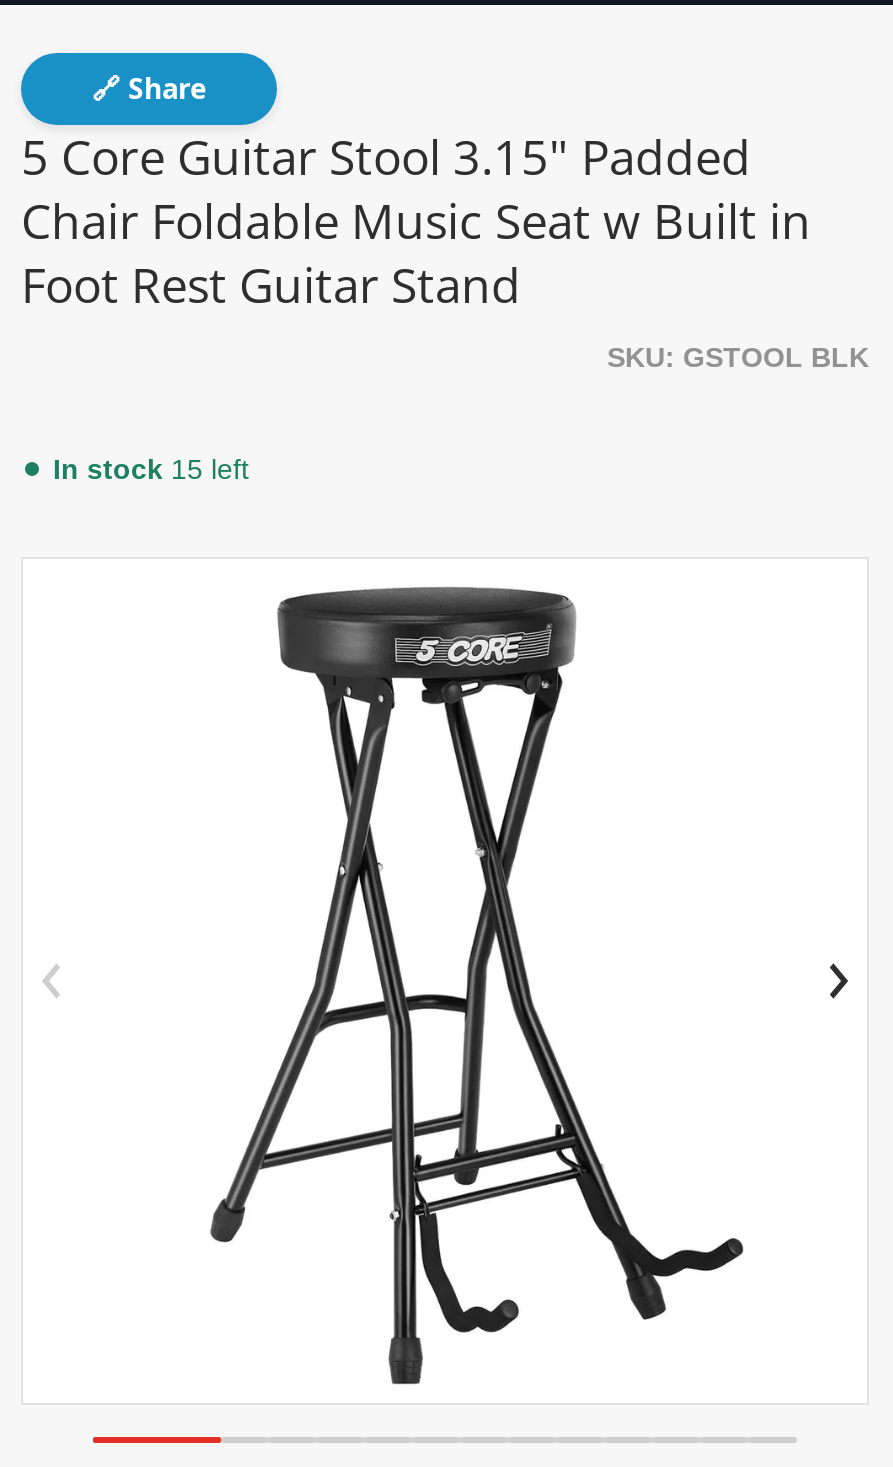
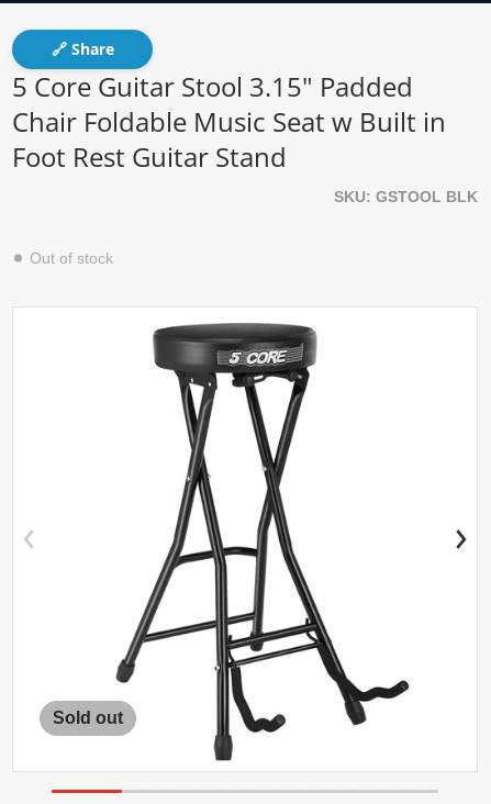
- In stock 15 left
+ Out of stock

+ Sold out
